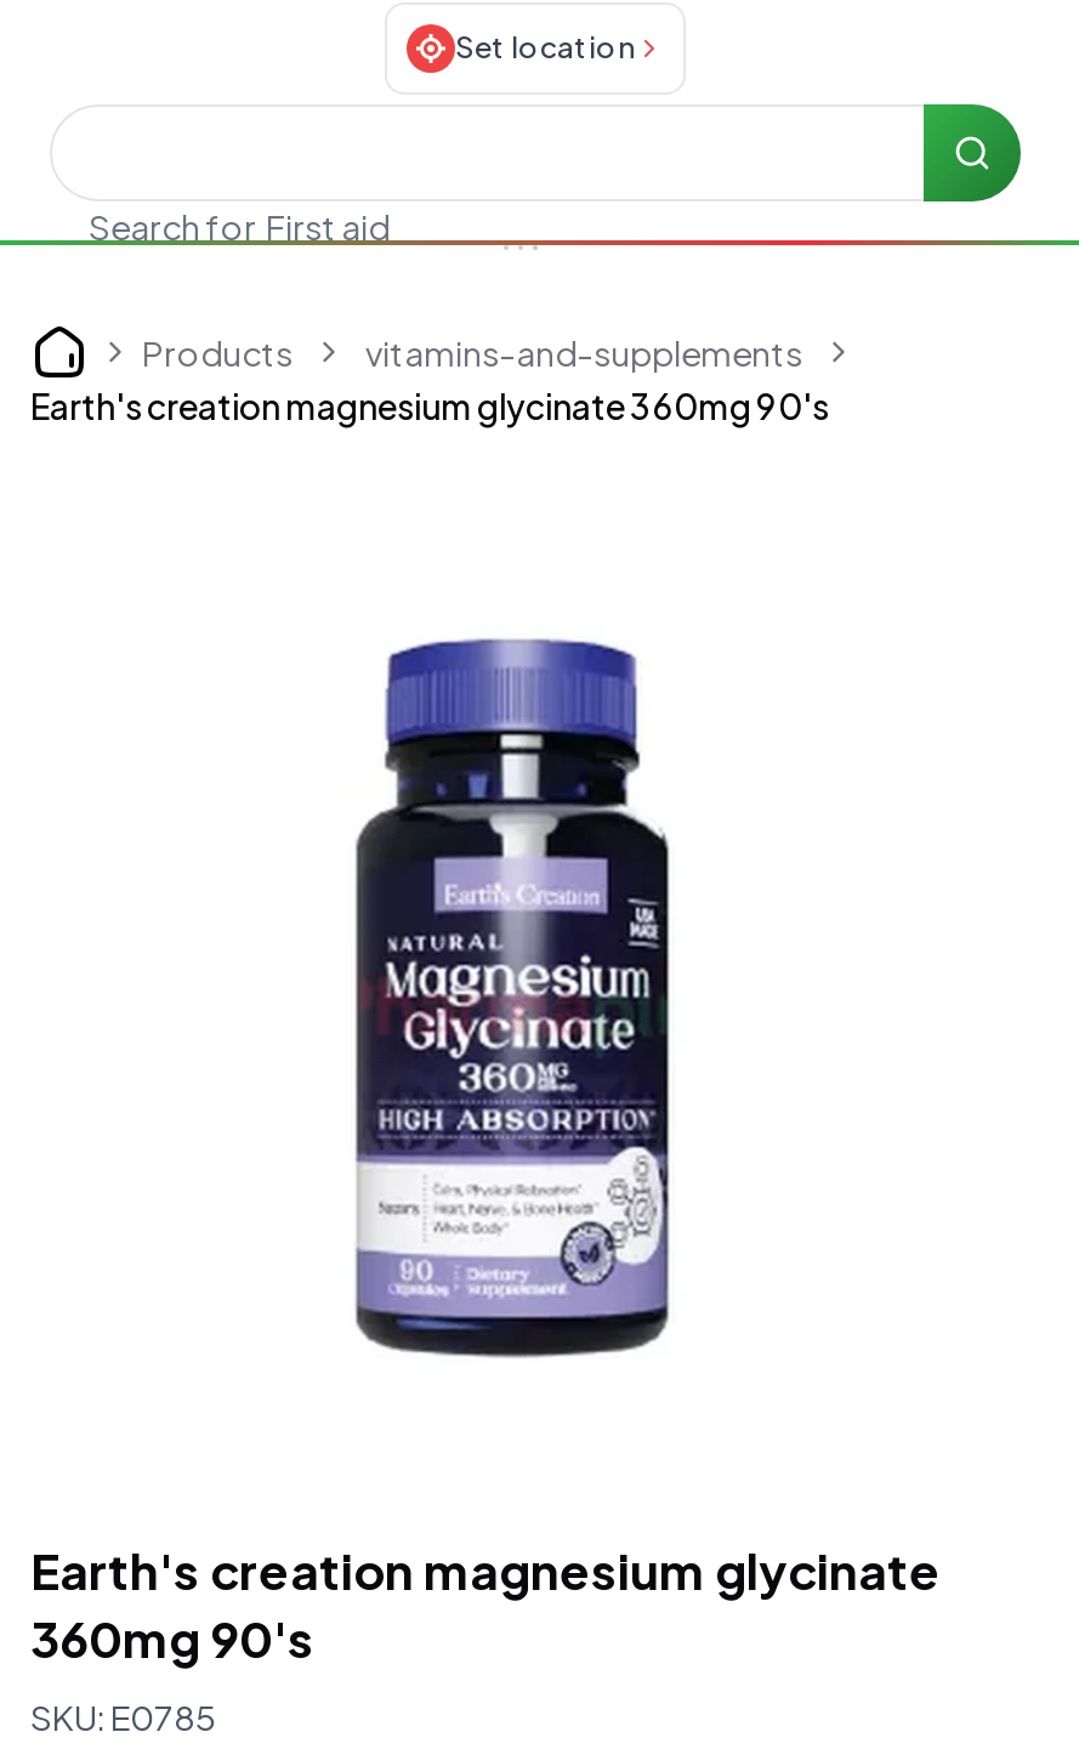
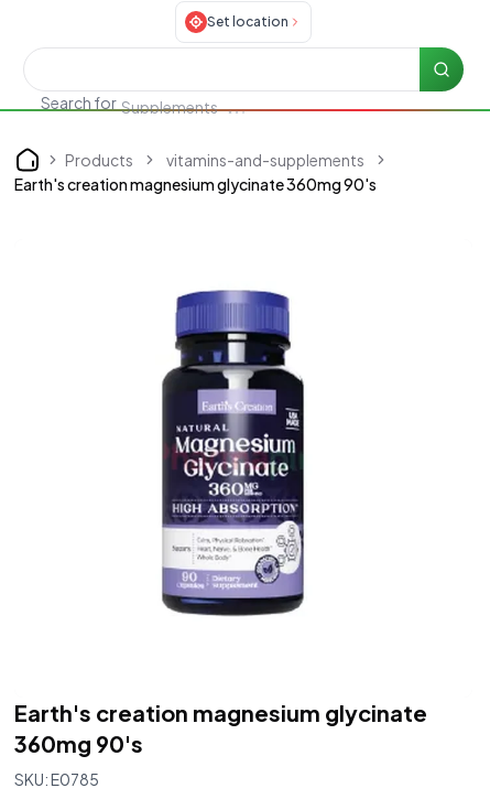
- Search for First aid
+ Search for Supplements
